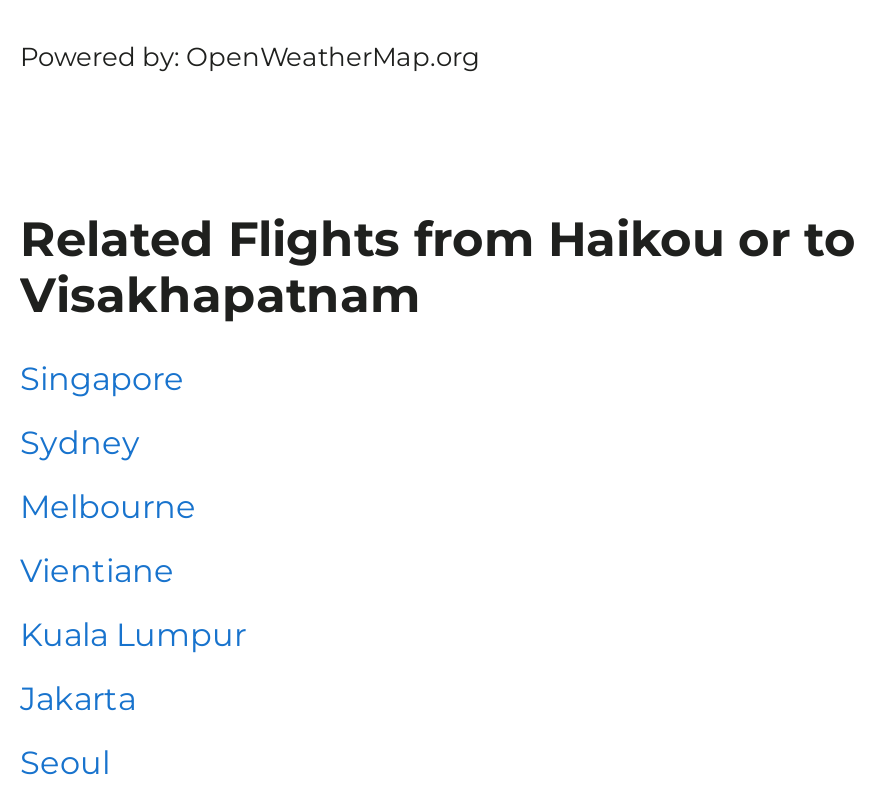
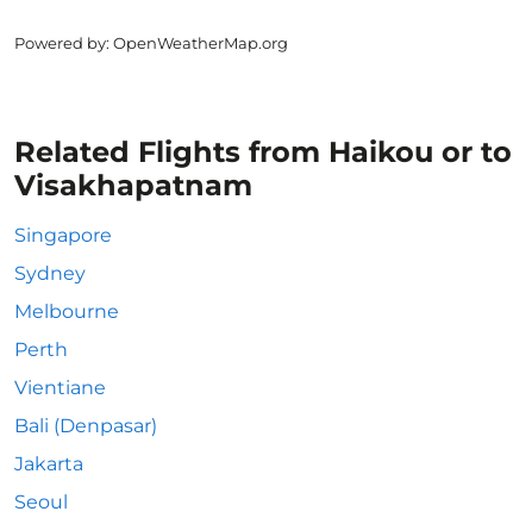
+ Perth

- Kuala Lumpur
+ Bali (Denpasar)
